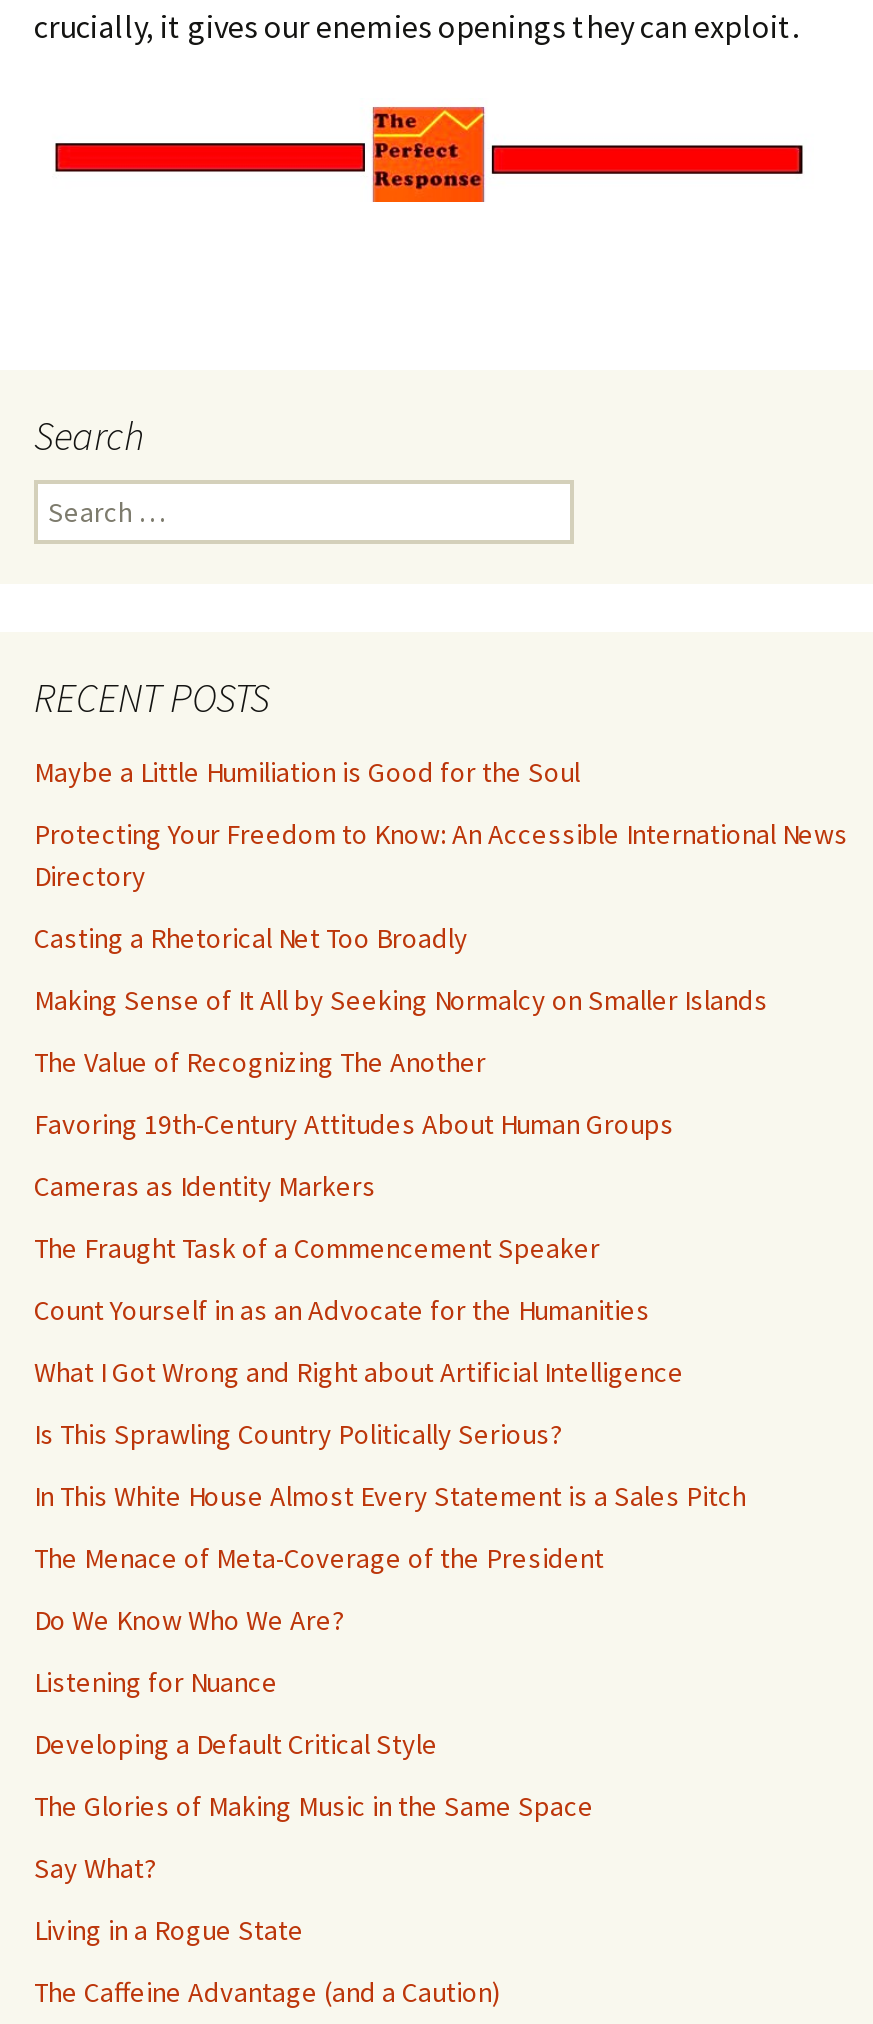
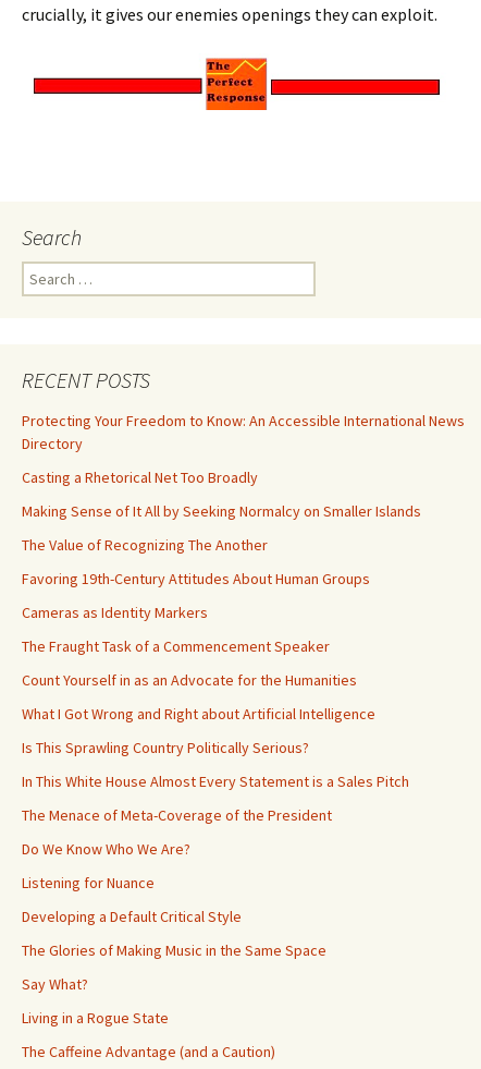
- Maybe a Little Humiliation is Good for the Soul
